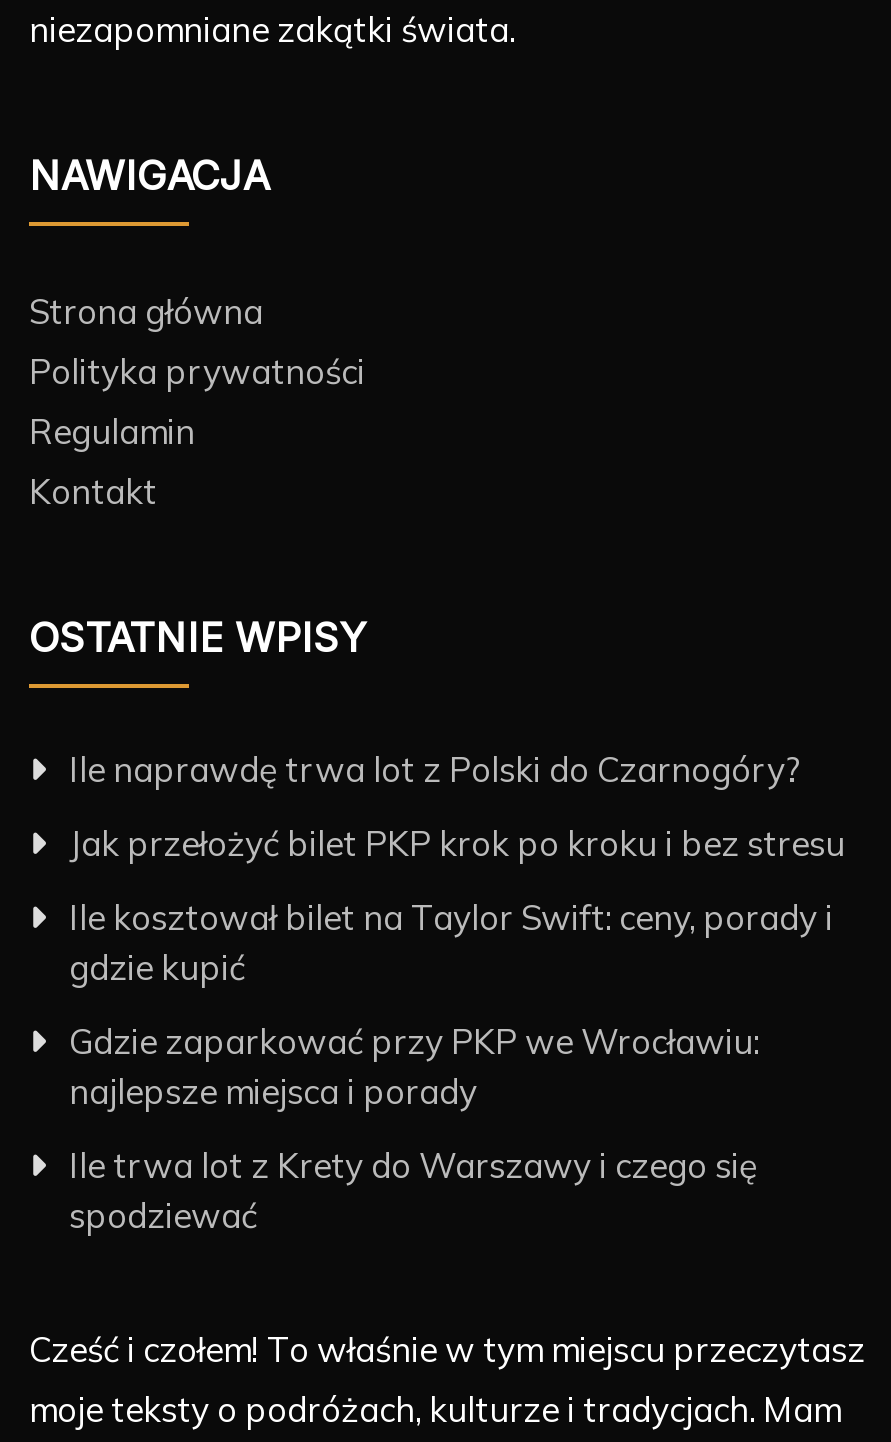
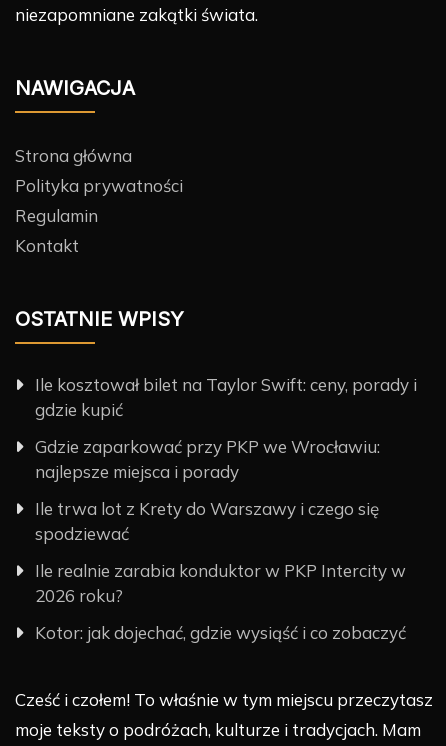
- Ile naprawdę trwa lot z Polski do Czarnogóry?
- Jak przełożyć bilet PKP krok po kroku i bez stresu

moved up: Ile kosztował bilet na Taylor Swift: ceny, porady i | gdzie kupić | Gdzie zaparkować przy PKP we Wrocławiu: | najlepsze miejsca i porady | Ile trwa lot z Krety do Warszawy i czego się | spodziewać

+ Ile realnie zarabia konduktor w PKP Intercity w
+ 2026 roku?
+ Kotor: jak dojechać, gdzie wysiąść i co zobaczyć
